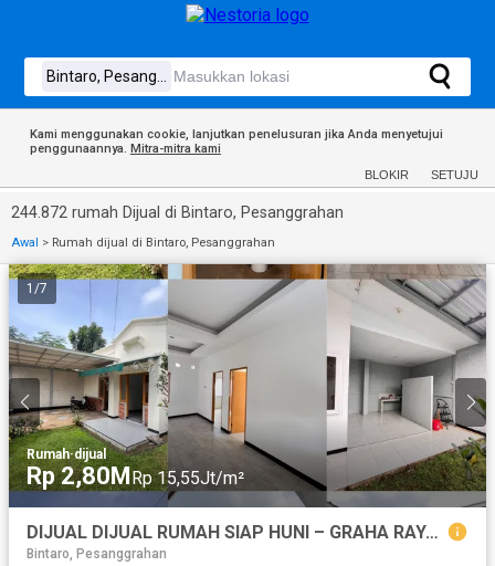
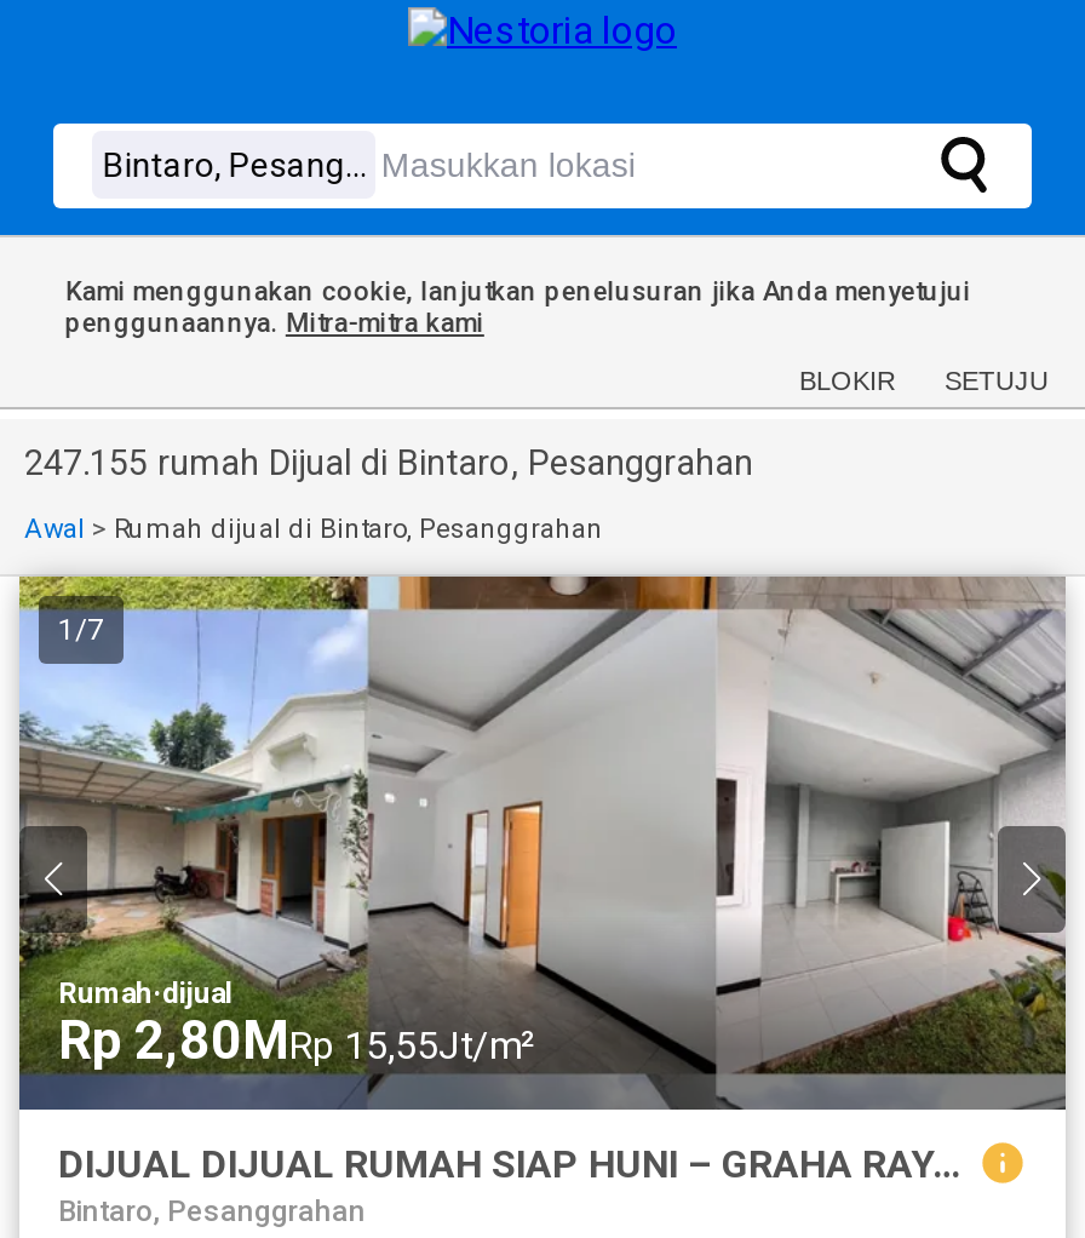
- 244.872 rumah Dijual di Bintaro, Pesanggrahan
+ 247.155 rumah Dijual di Bintaro, Pesanggrahan
